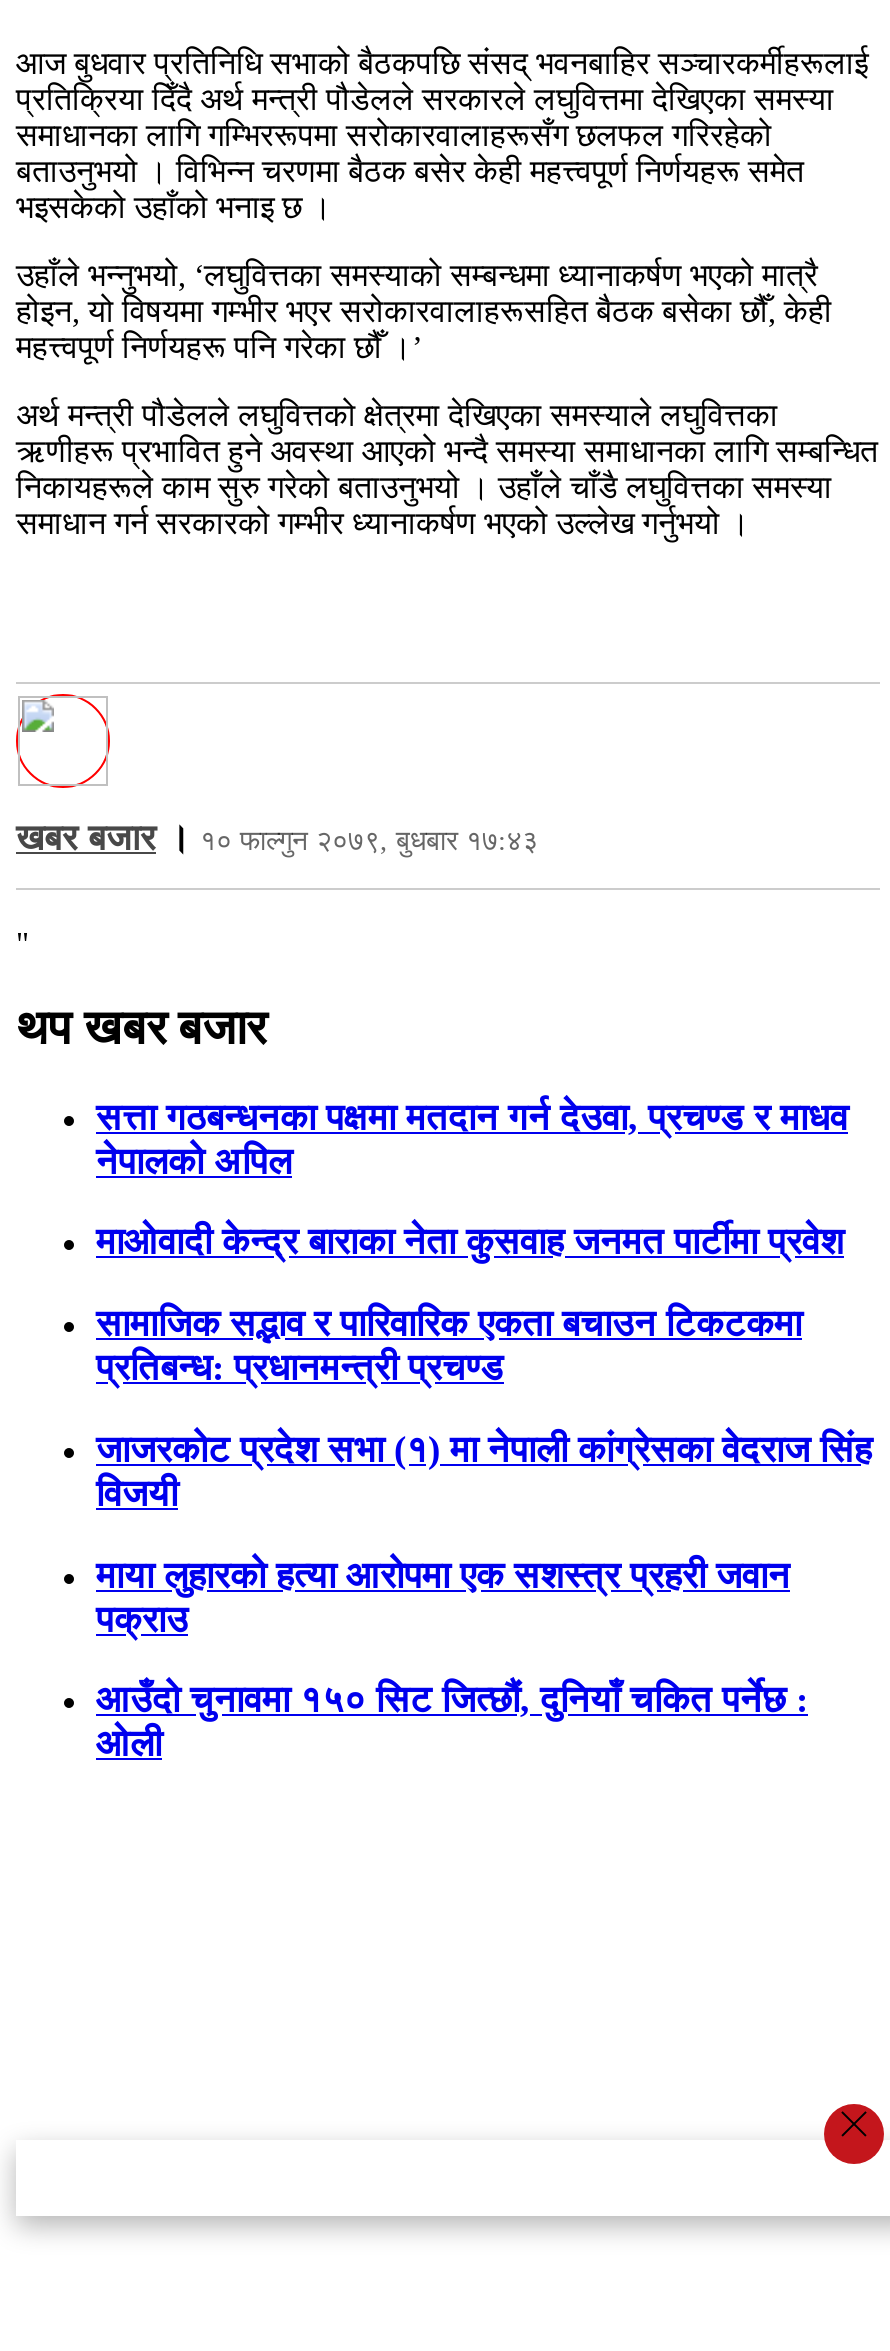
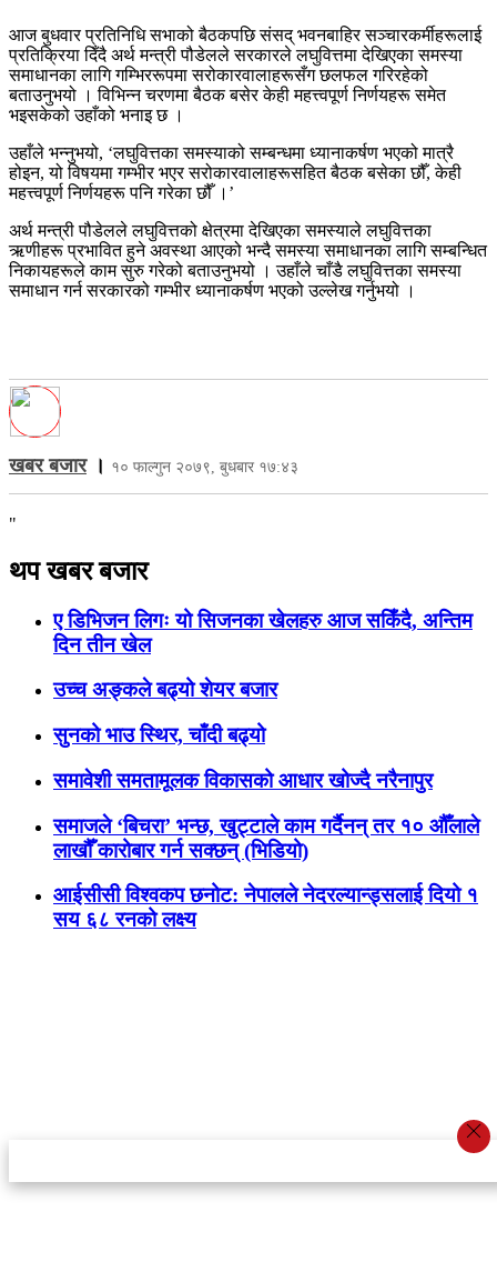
- सत्ता गठबन्धनका पक्षमा मतदान गर्न देउवा, प्रचण्ड र माधव
- नेपालको अपिल
+ ए डिभिजन लिगः यो सिजनका खेलहरु आज सकिँदै, अन्तिम
+ दिन तीन खेल

- माओवादी केन्द्र बाराका नेता कुसवाह जनमत पार्टीमा प्रवेश
+ उच्च अङ्कले बढ्यो शेयर बजार

- सामाजिक सद्भाव र पारिवारिक एकता बचाउन टिकटकमा
- प्रतिबन्ध: प्रधानमन्त्री प्रचण्ड
+ सुनको भाउ स्थिर, चाँदी बढ्यो

- जाजरकोट प्रदेश सभा (१) मा नेपाली कांग्रेसका वेदराज सिंह
- विजयी
+ समावेशी समतामूलक विकासको आधार खोज्दै नरैनापुर

- माया लुहारको हत्या आरोपमा एक सशस्त्र प्रहरी जवान
- पक्राउ
+ समाजले ‘बिचरा’ भन्छ, खुट्टाले काम गर्दैनन् तर १० औँलाले
+ लाखौँ कारोबार गर्न सक्छन् (भिडियो)

- आउँदो चुनावमा १५० सिट जित्छौं, दुनियाँ चकित पर्नेछ :
- ओली
+ आईसीसी विश्वकप छनोट: नेपालले नेदरल्यान्ड्सलाई दियो १
+ सय ६८ रनको लक्ष्य
